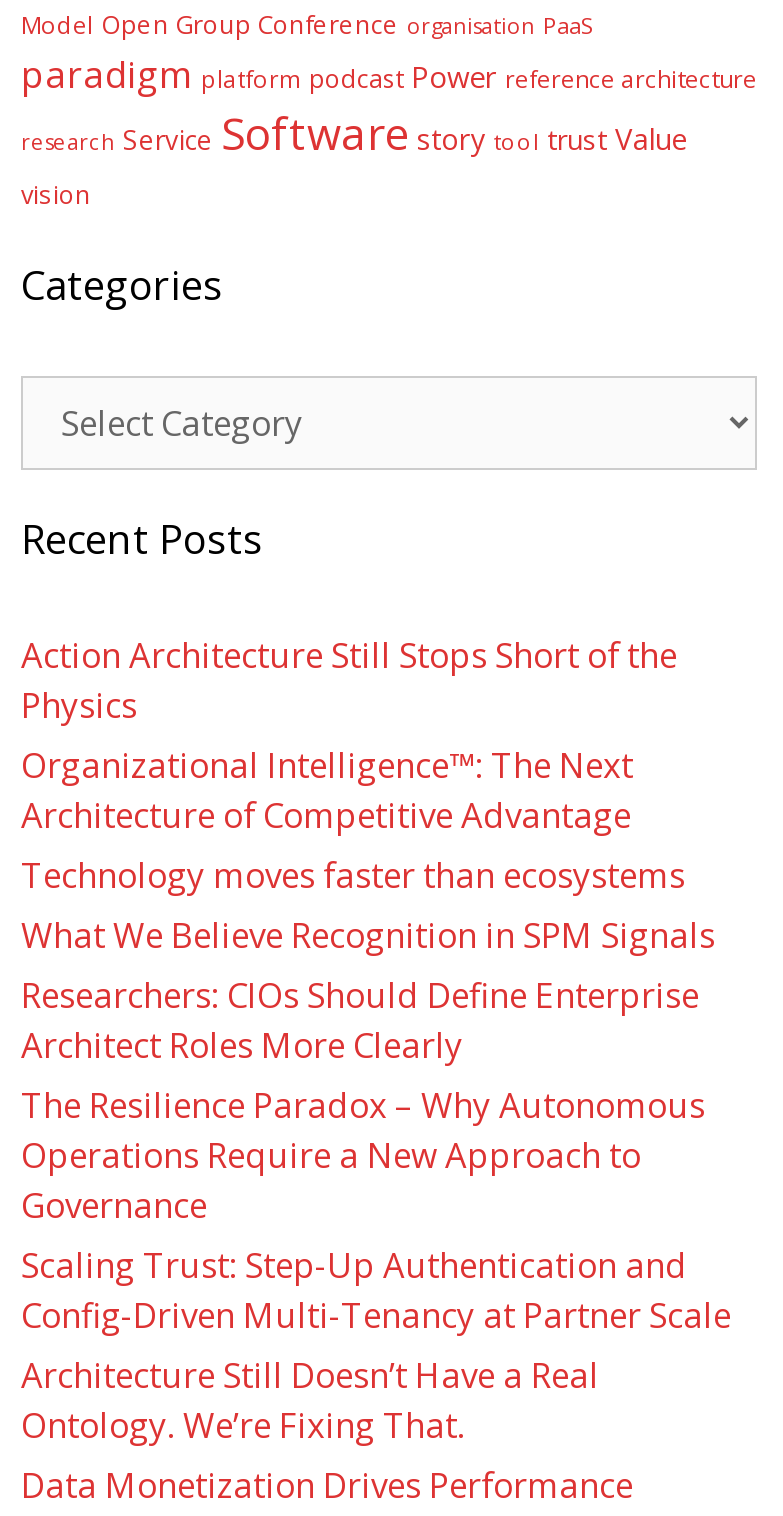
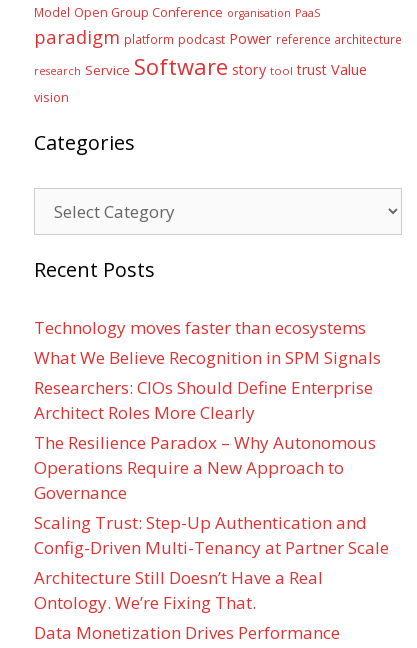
- Action Architecture Still Stops Short of the
- Physics
- Organizational Intelligence™: The Next
- Architecture of Competitive Advantage
